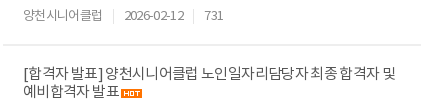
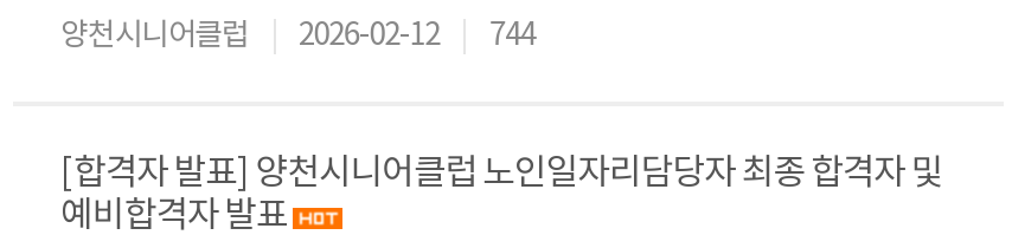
- 양천시니어클럽 2026-02-12 731
+ 양천시니어클럽 2026-02-12 744
